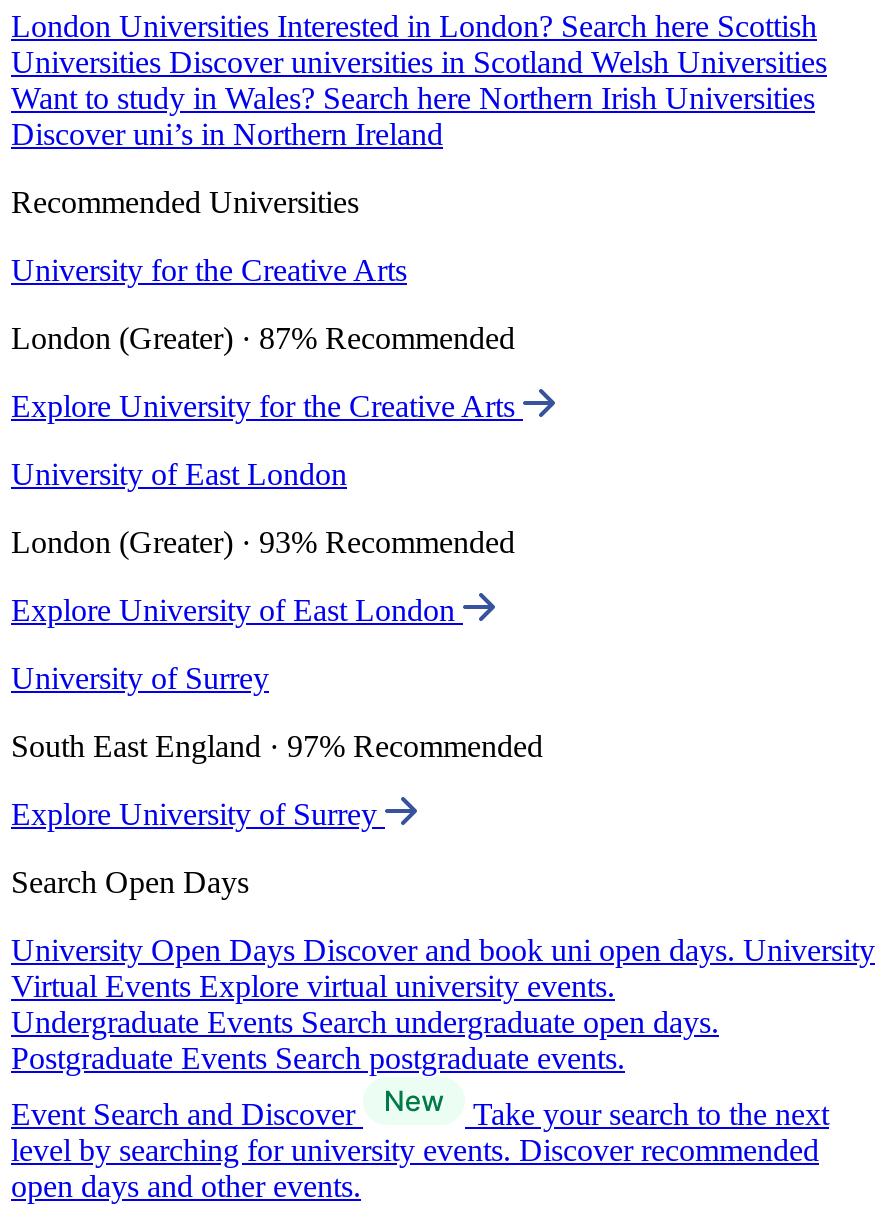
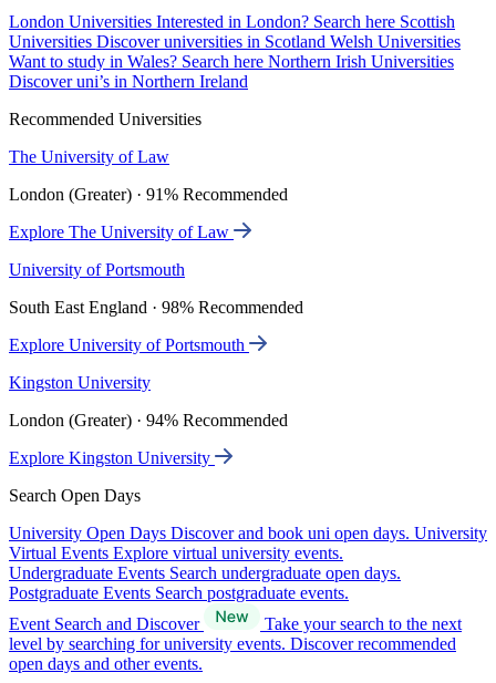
- University for the Creative Arts
+ The University of Law

- London (Greater) · 87% Recommended
+ London (Greater) · 91% Recommended

- Explore University for the Creative Arts
+ Explore The University of Law

- University of East London
+ University of Portsmouth

- London (Greater) · 93% Recommended
+ South East England · 98% Recommended

- Explore University of East London
+ Explore University of Portsmouth

- University of Surrey
+ Kingston University

- South East England · 97% Recommended
+ London (Greater) · 94% Recommended

- Explore University of Surrey
+ Explore Kingston University
